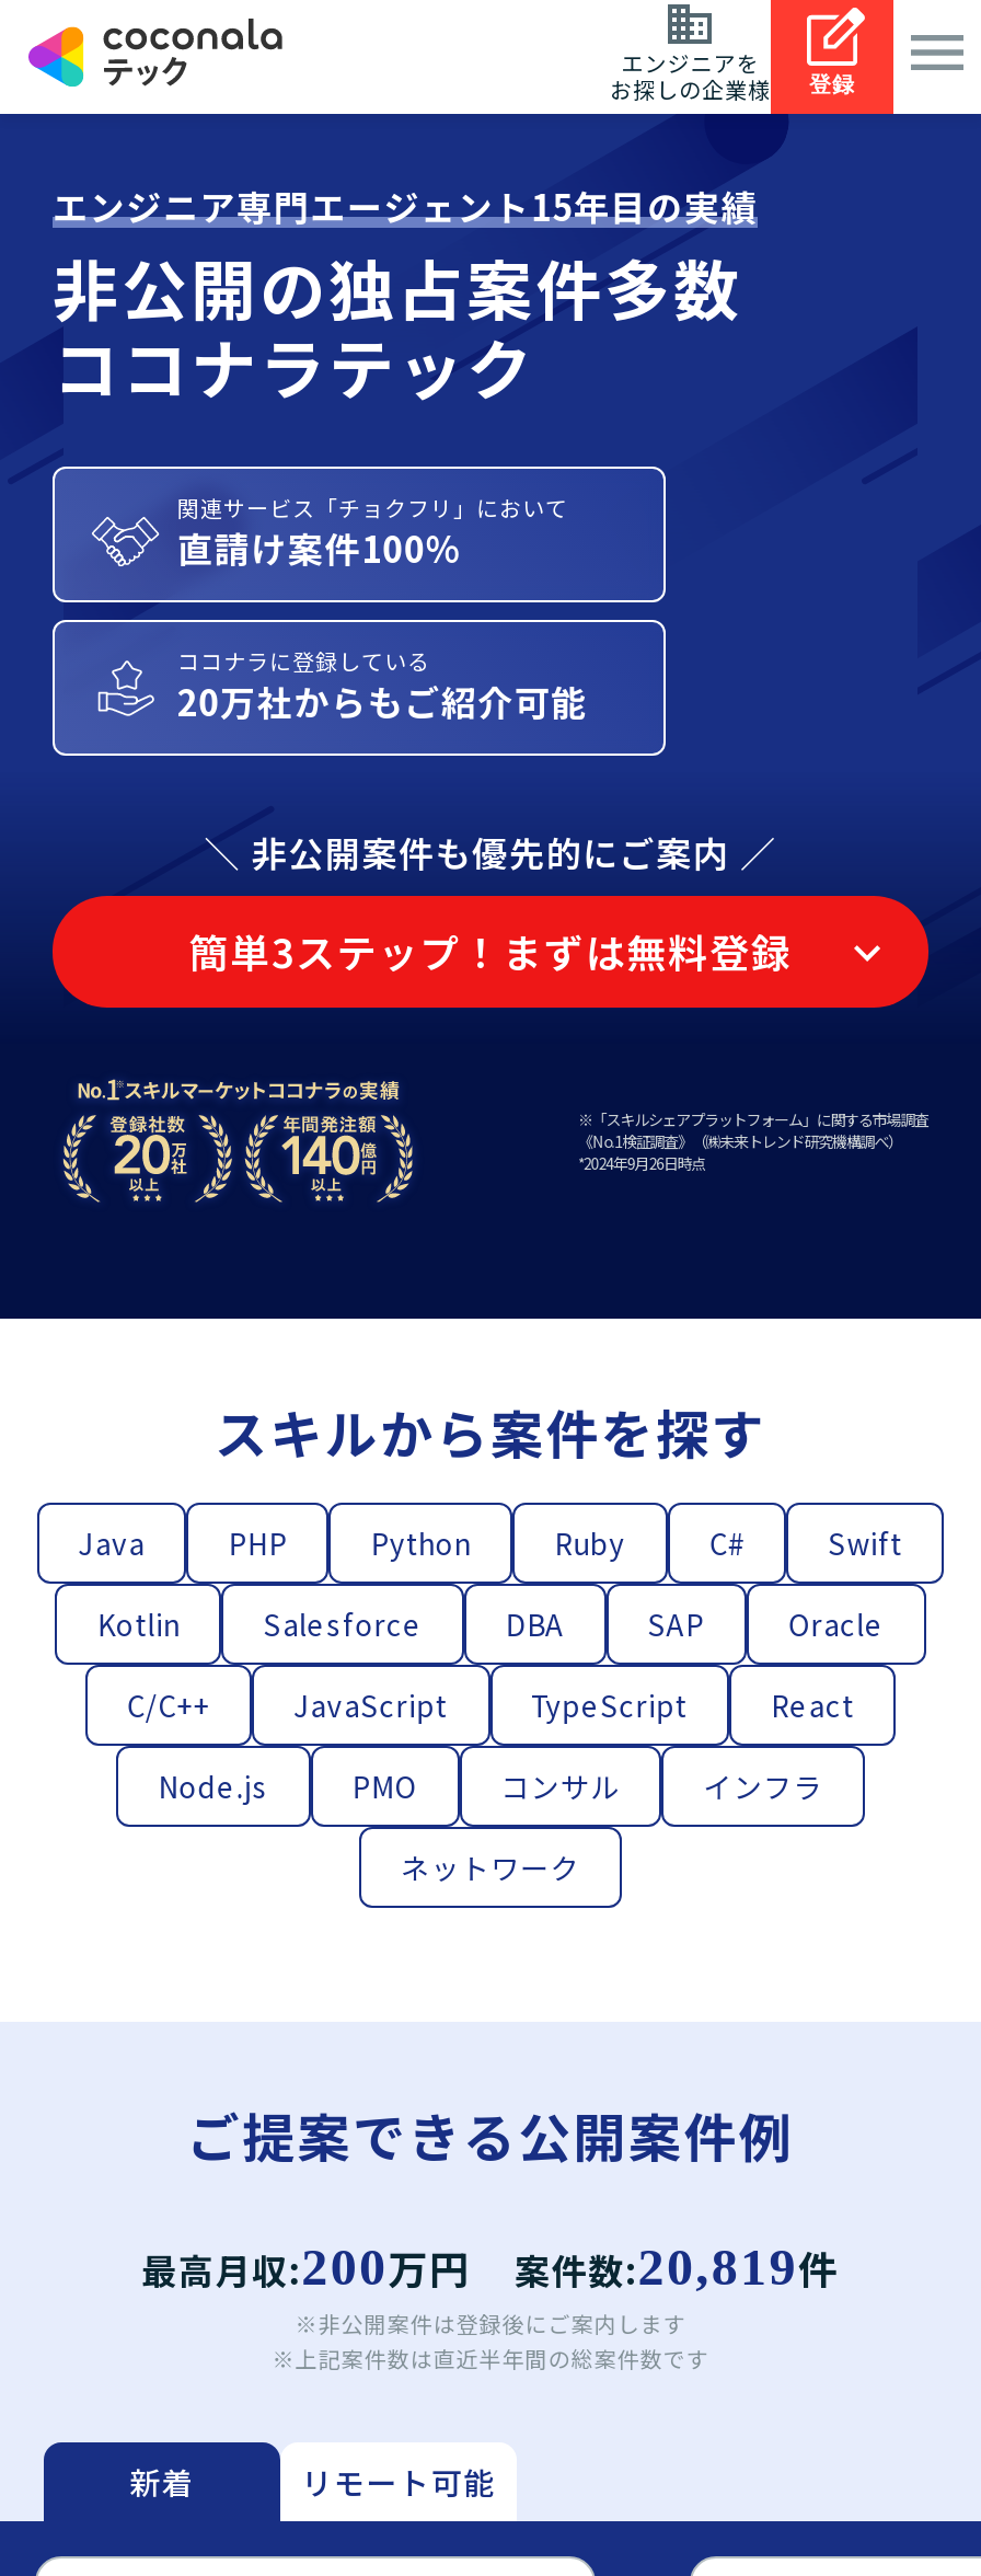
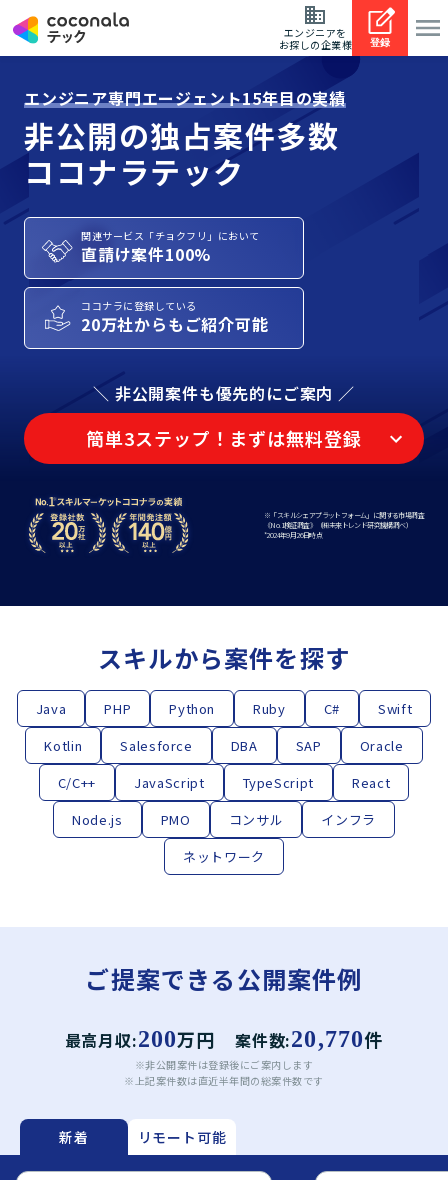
- 最高月収:200万円 案件数:20,819件
+ 最高月収:200万円 案件数:20,770件
